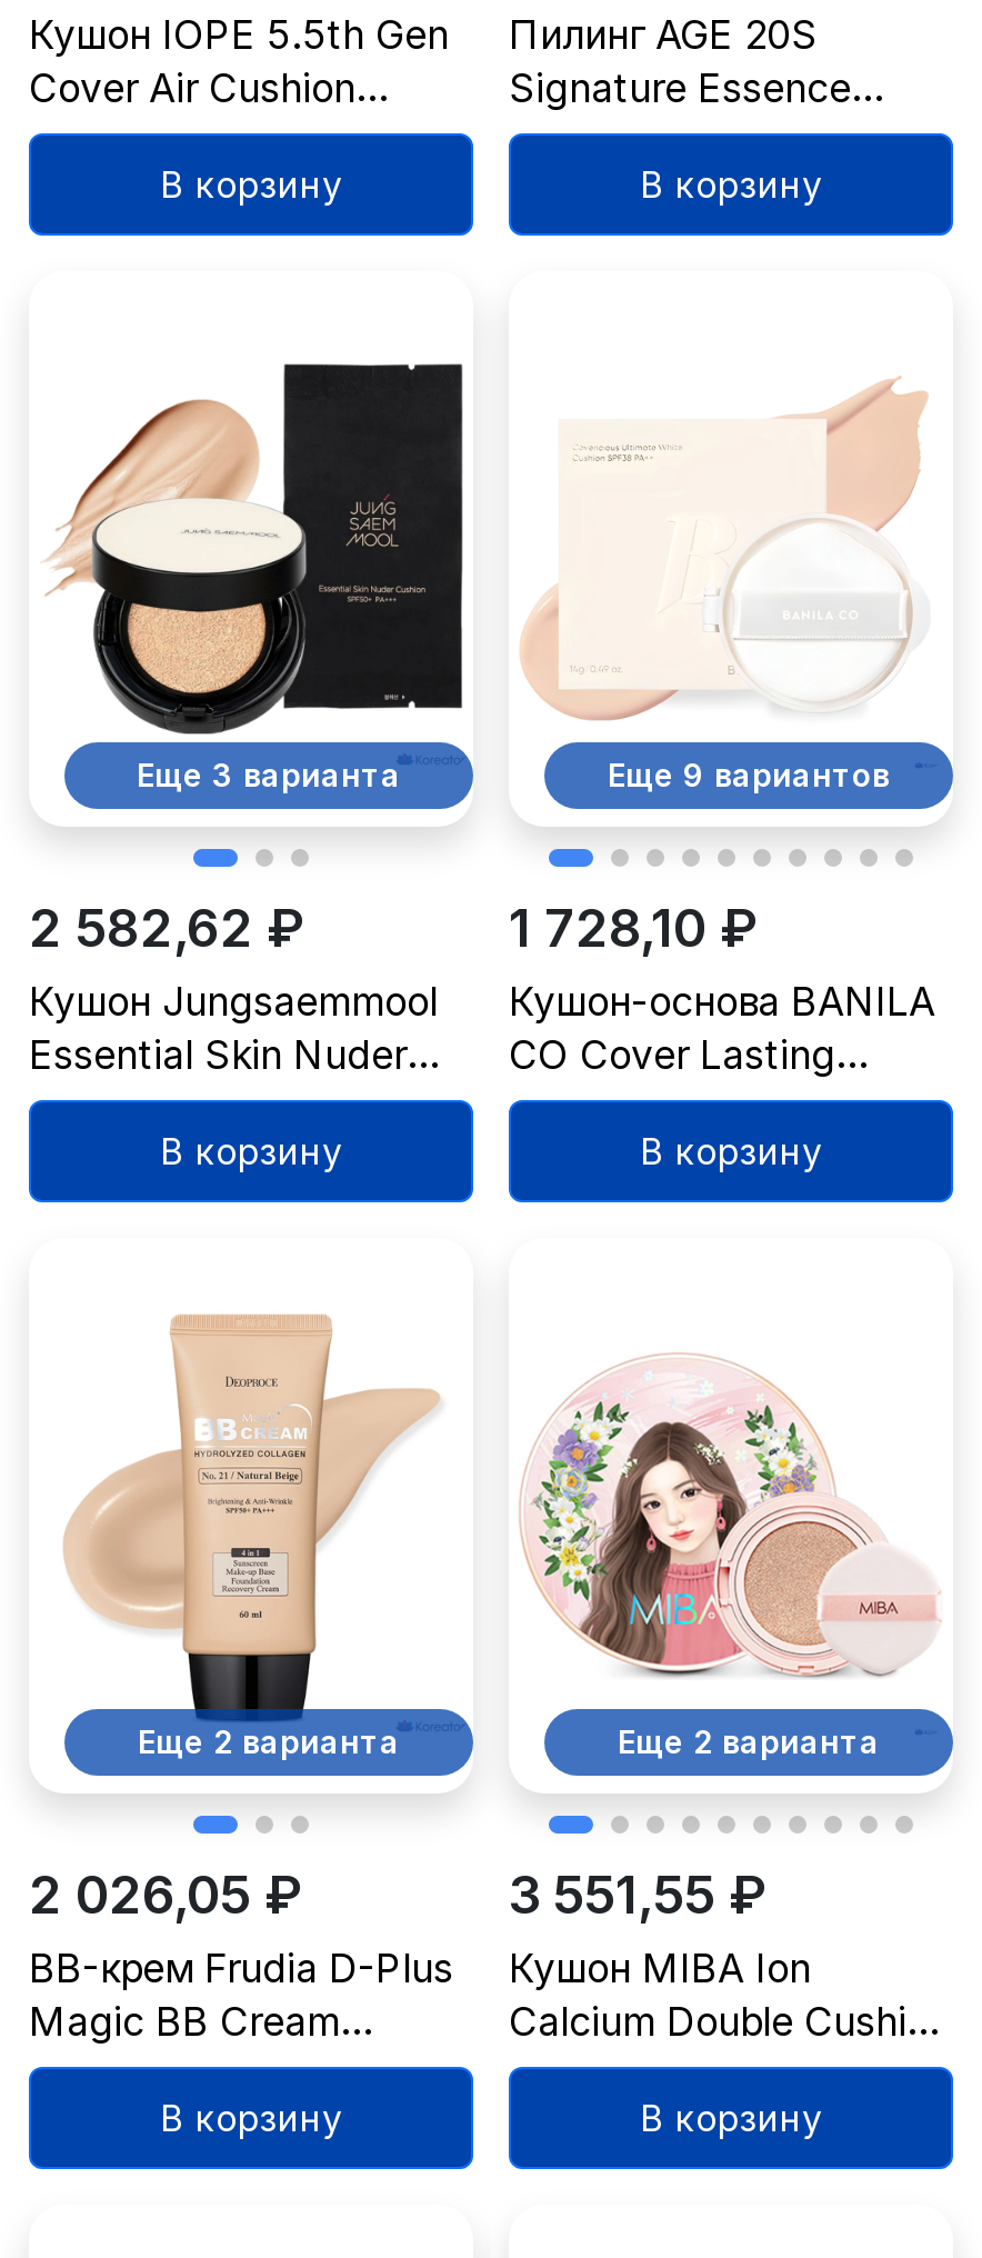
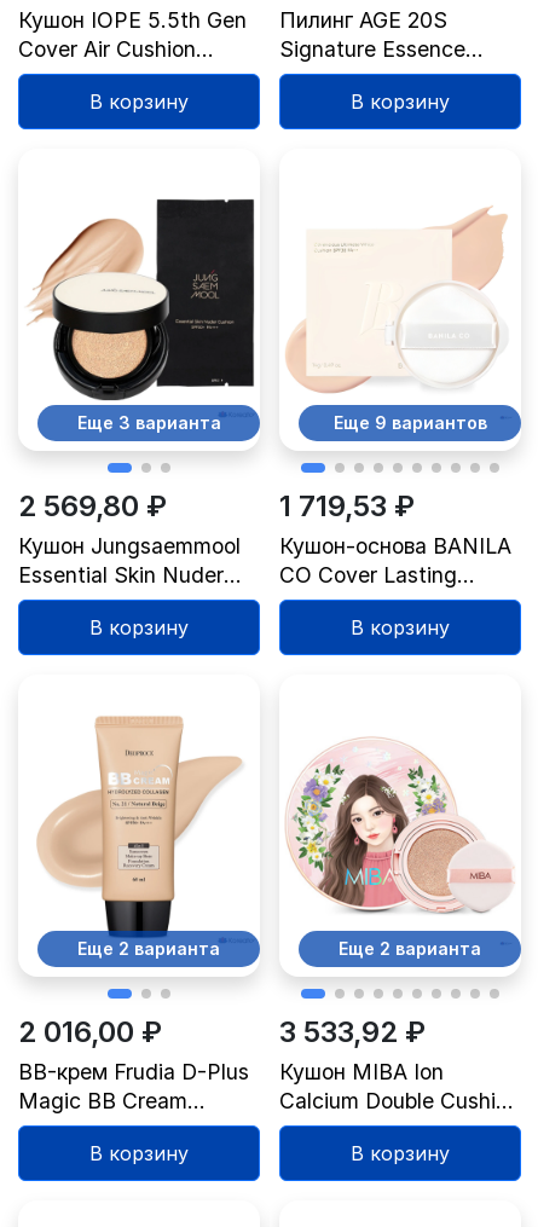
- 2 582,62 ₽
+ 2 569,80 ₽

- 1 728,10 ₽
+ 1 719,53 ₽

- 2 026,05 ₽
+ 2 016,00 ₽

- 3 551,55 ₽
+ 3 533,92 ₽
